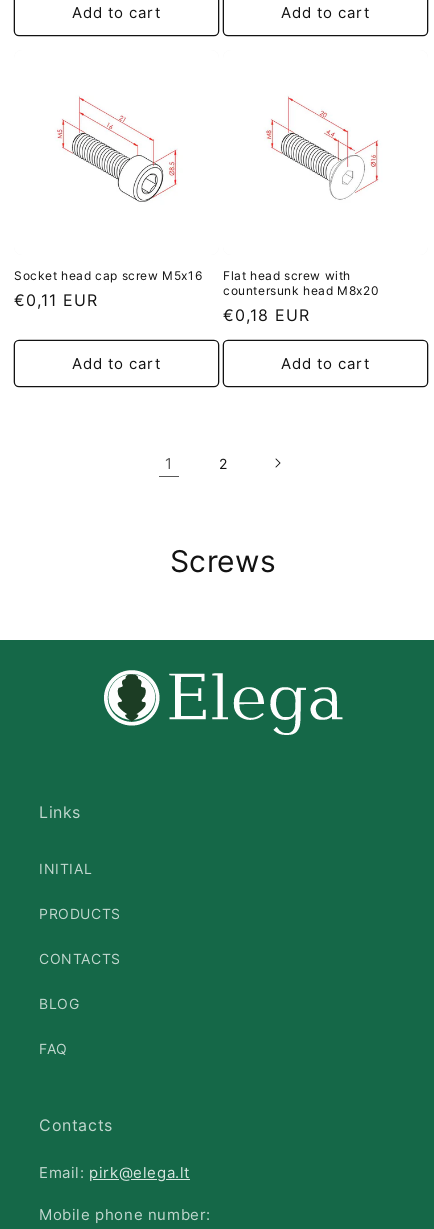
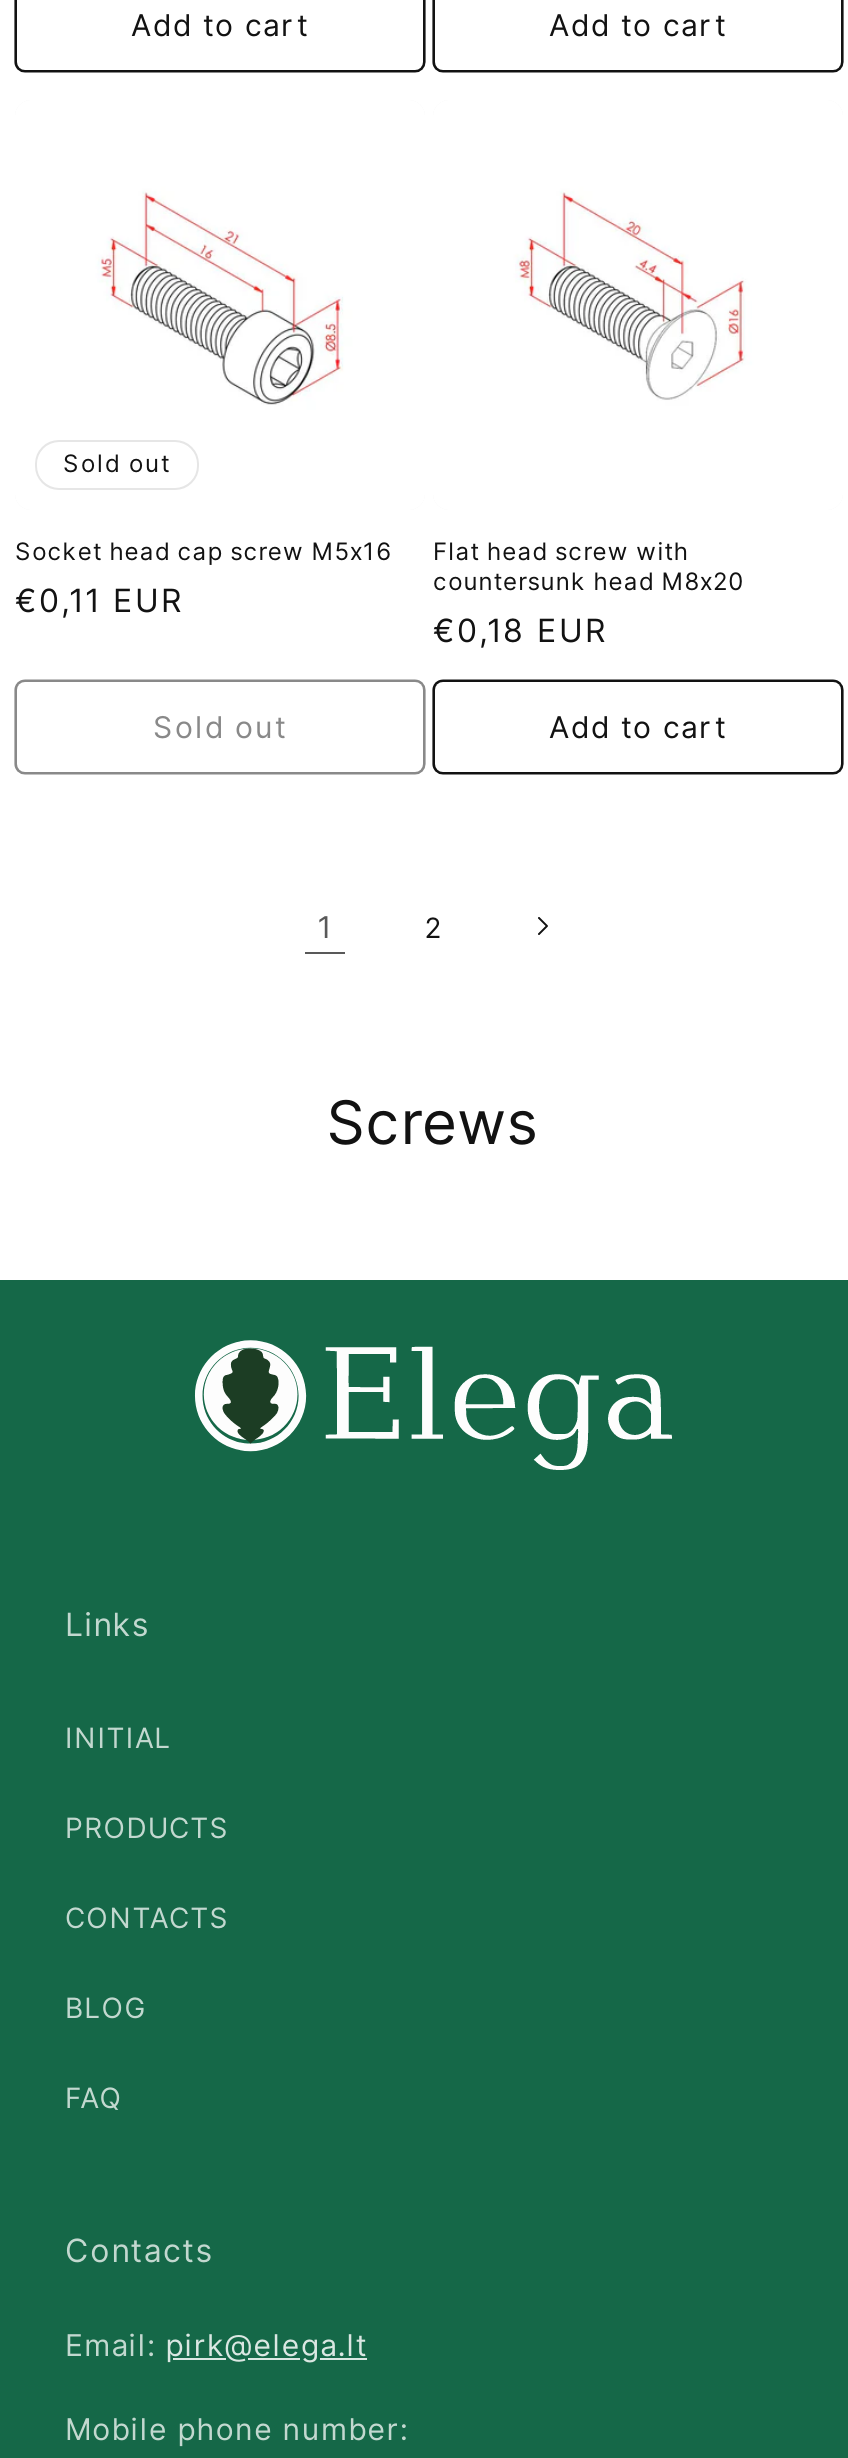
+ Sold out

- Add to cart
+ Sold out
